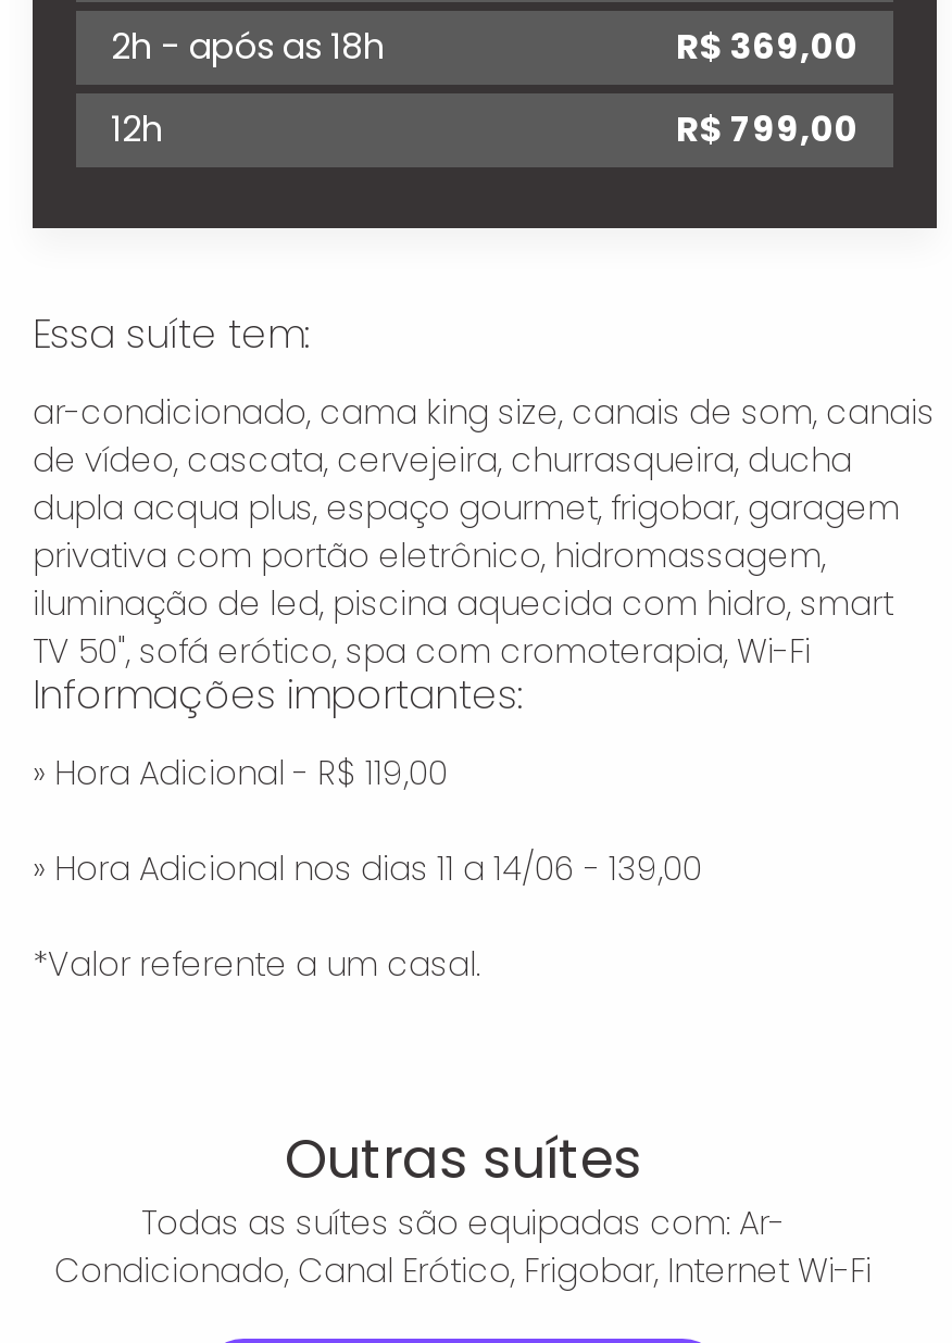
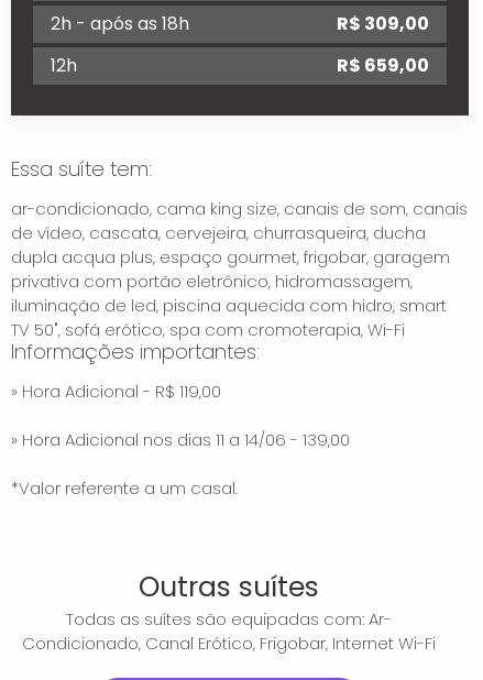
- R$369,00
+ R$309,00

- R$799,00
+ R$659,00
